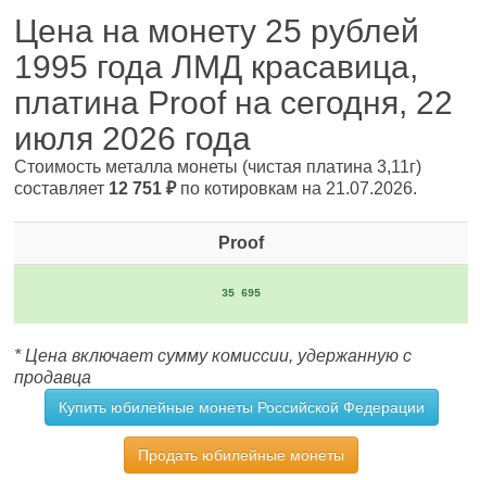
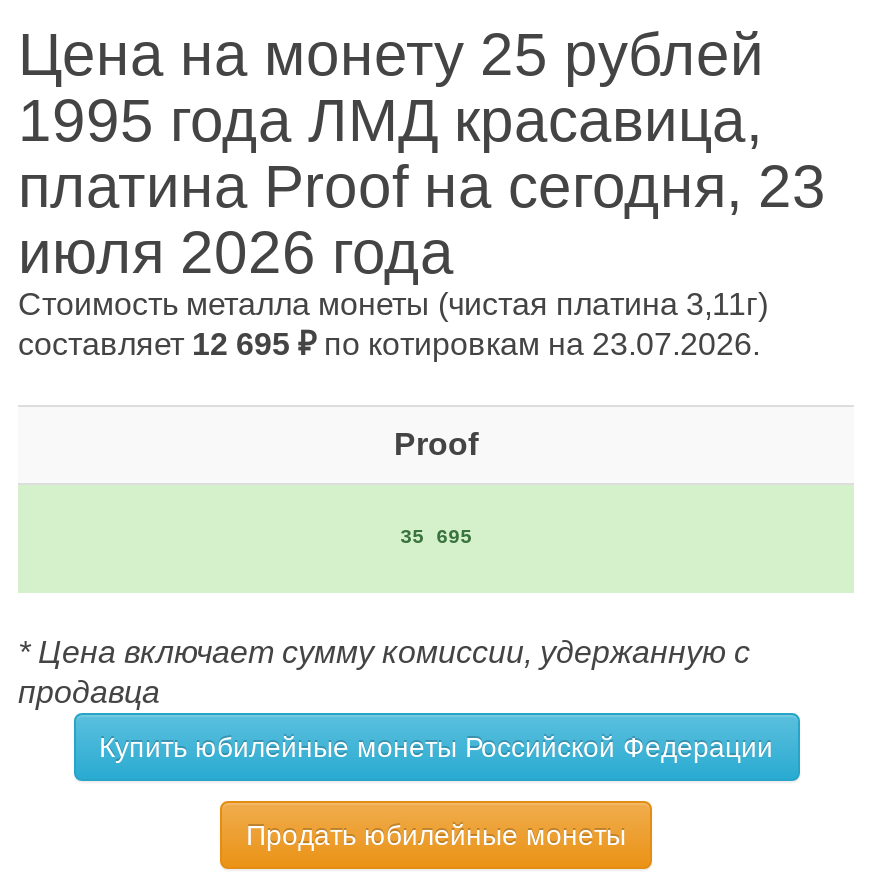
- платина Proof на сегодня, 22
+ платина Proof на сегодня, 23

- составляет 12 751 ₽ по котировкам на 21.07.2026.
+ составляет 12 695 ₽ по котировкам на 23.07.2026.
